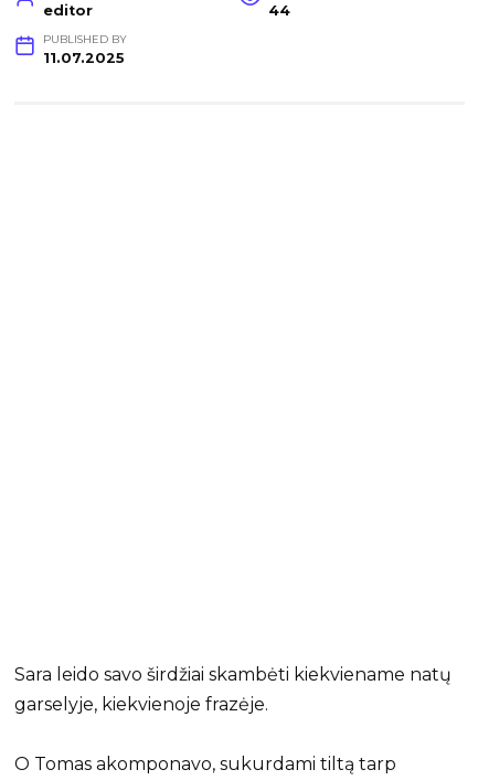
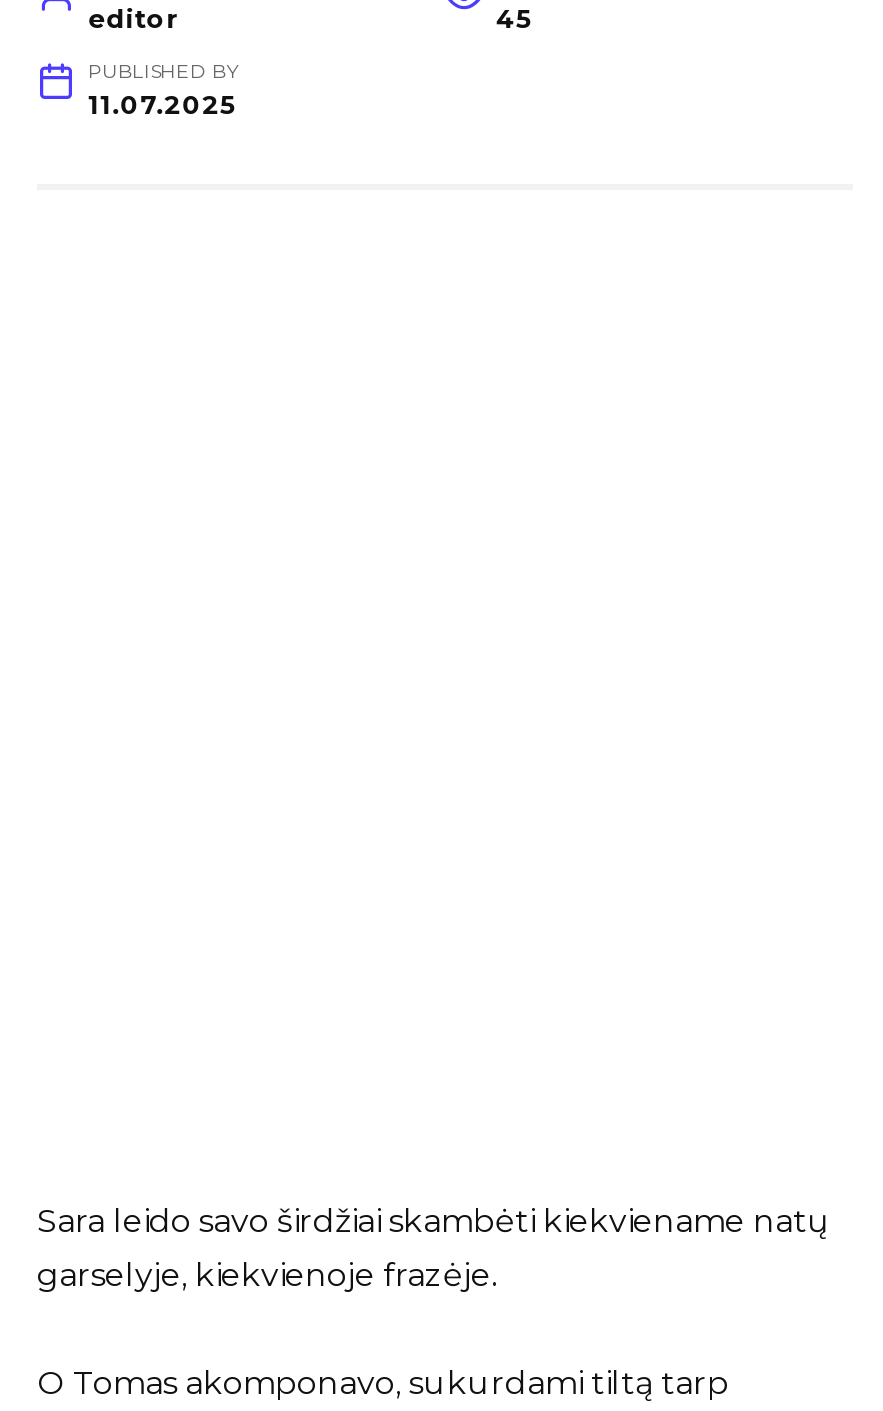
- 44
+ 45
